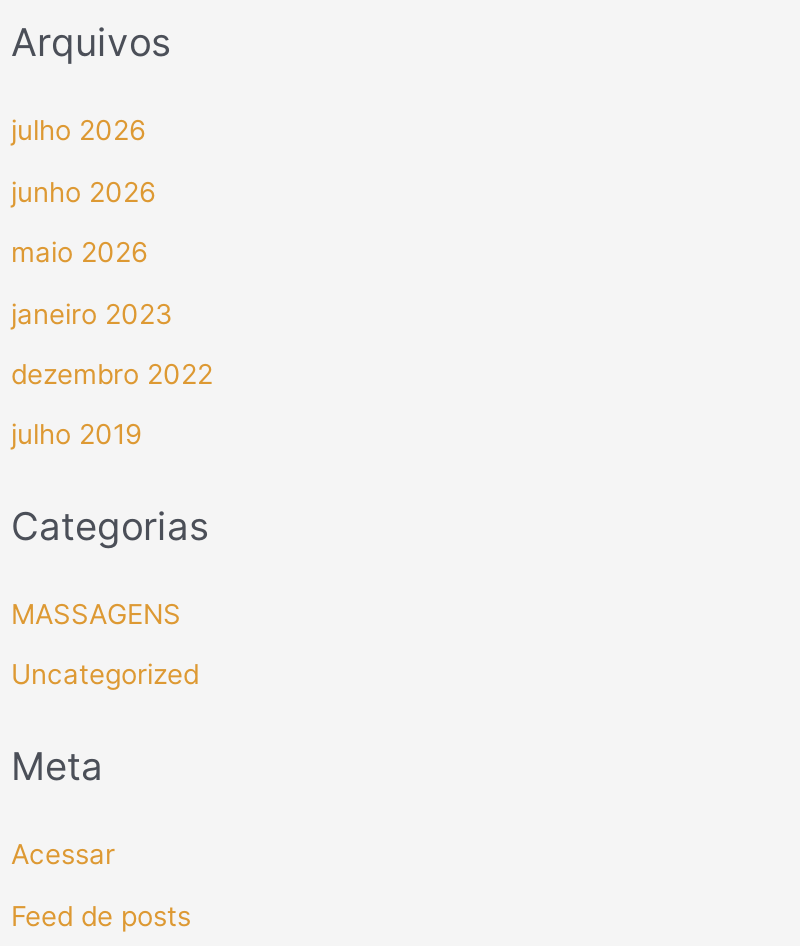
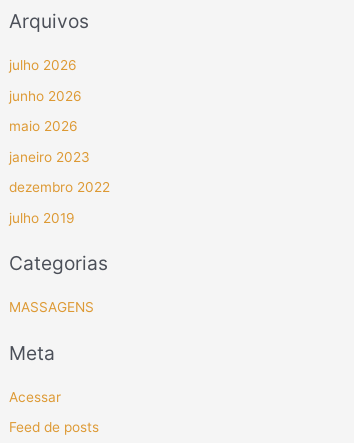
- Uncategorized
